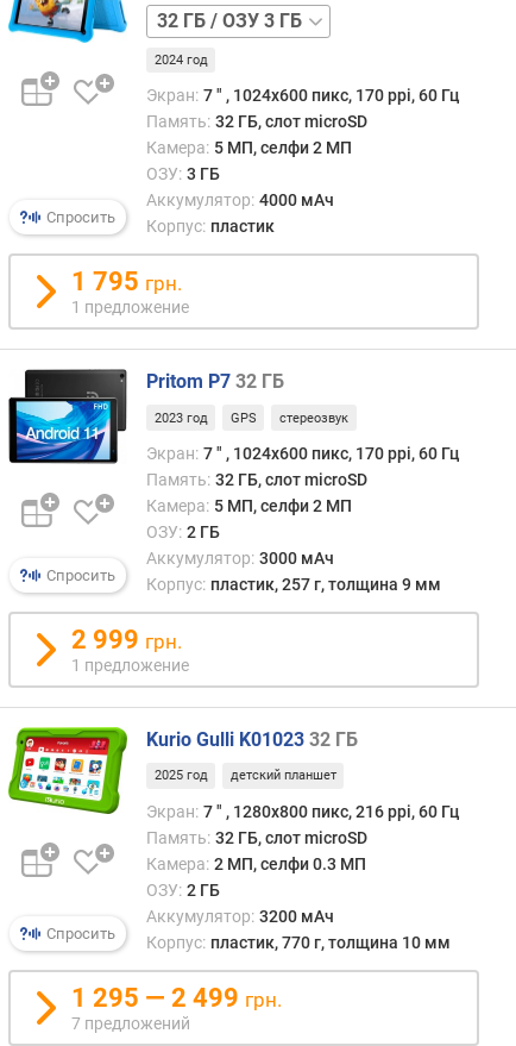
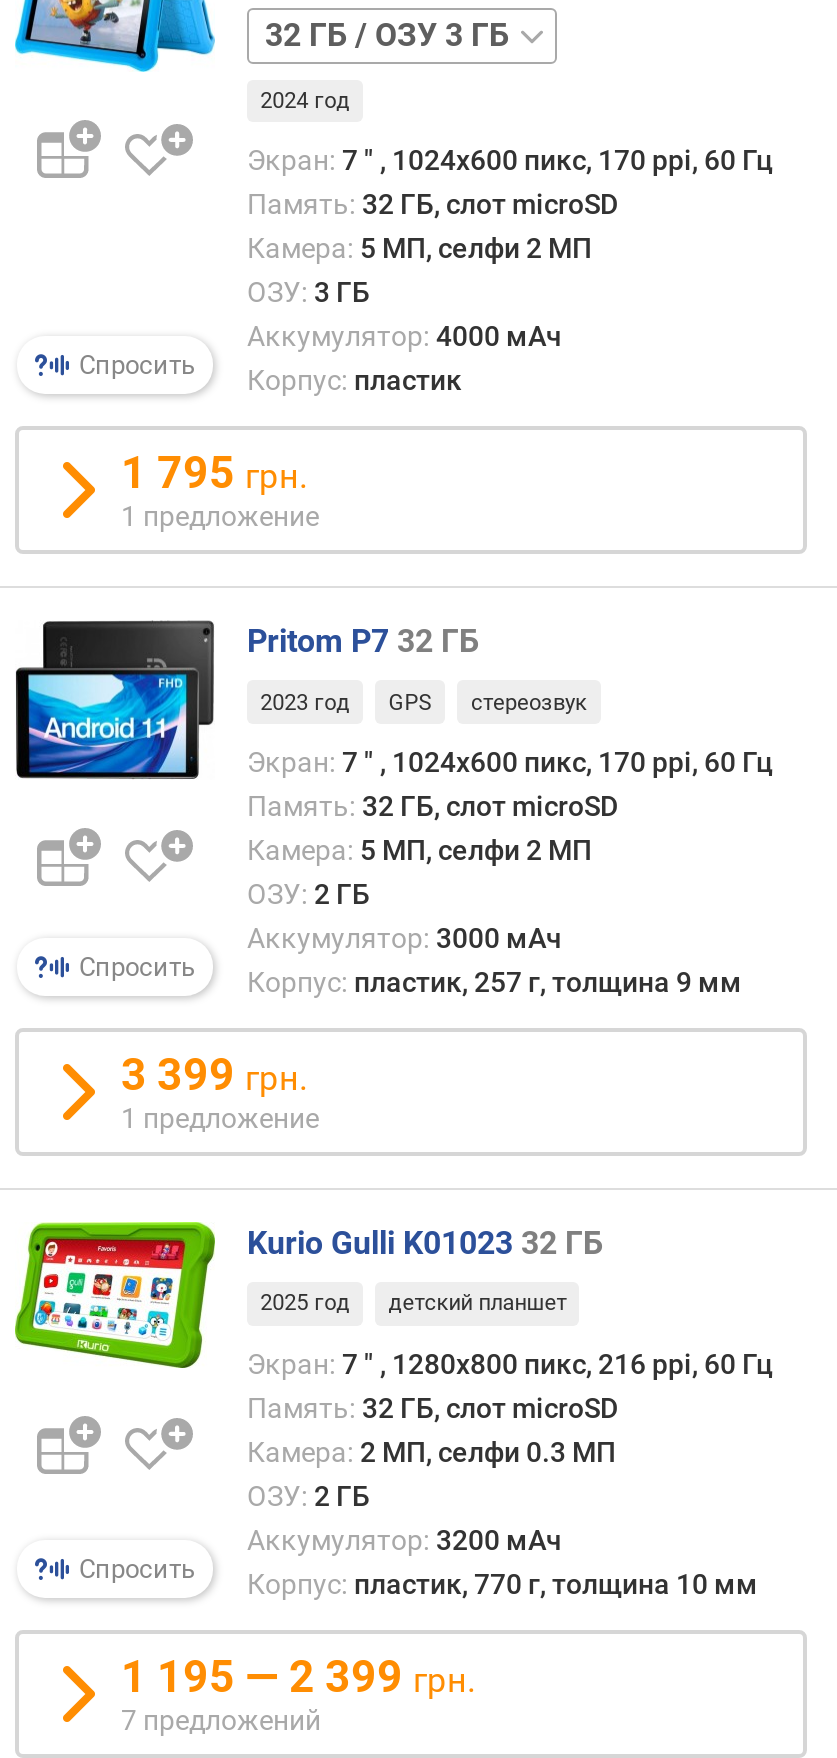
- 2 999 грн.
+ 3 399 грн.

- 1 295 — 2 499 грн.
+ 1 195 — 2 399 грн.
